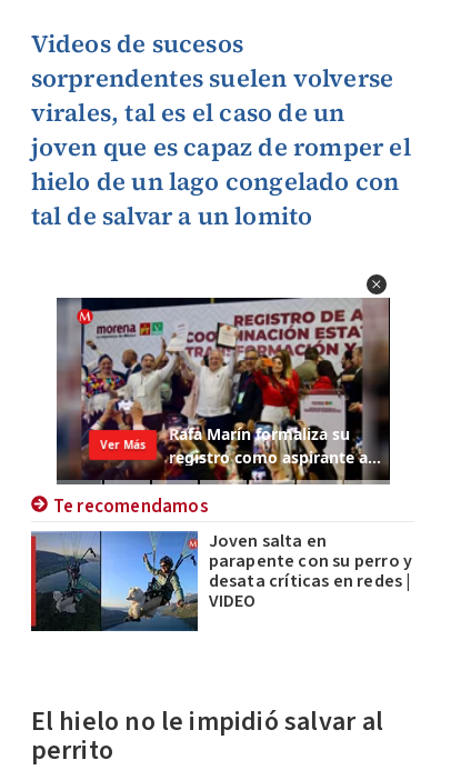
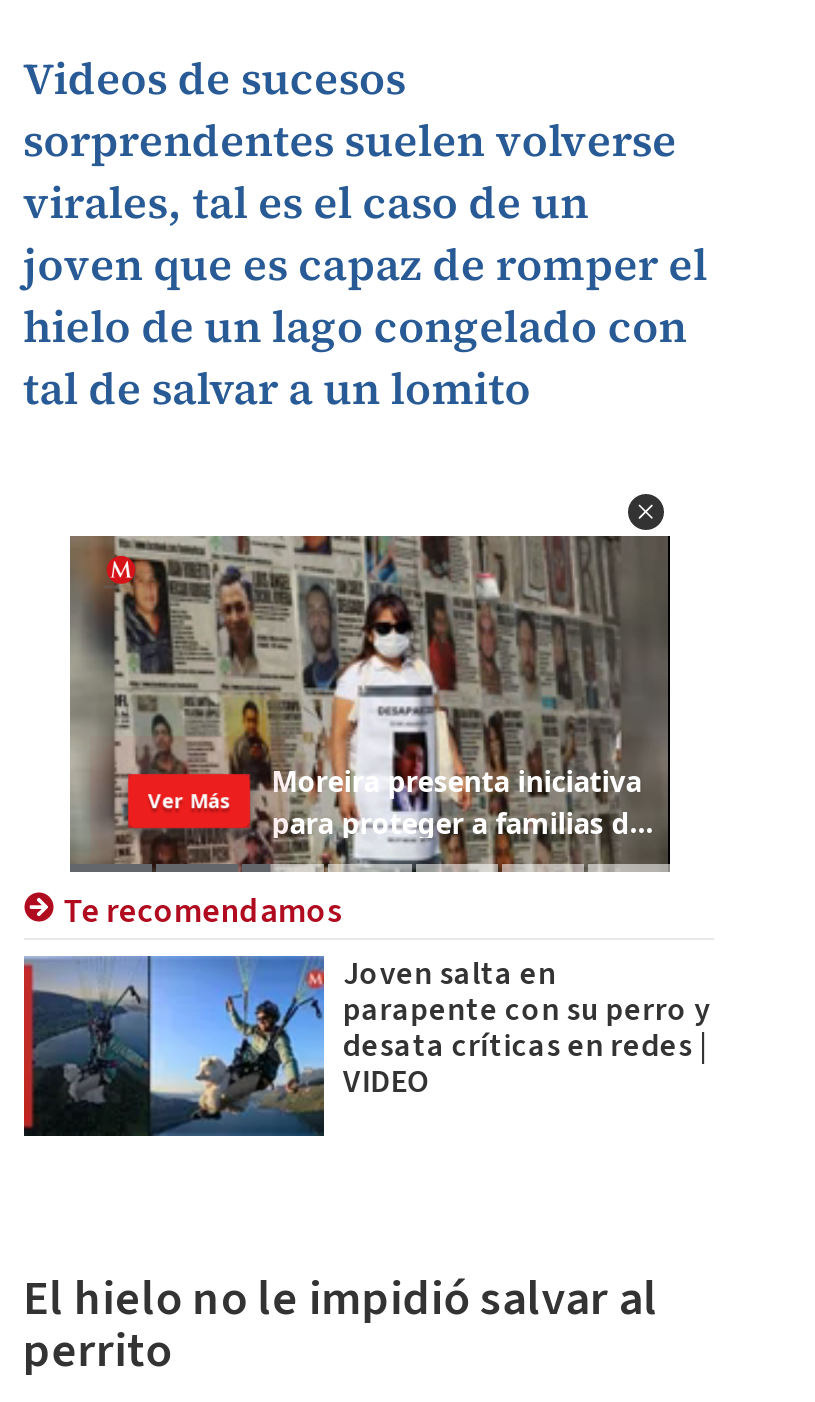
- [image]
+ [image]
